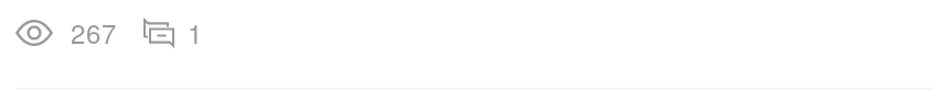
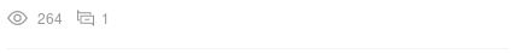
- 267 1
+ 264 1
